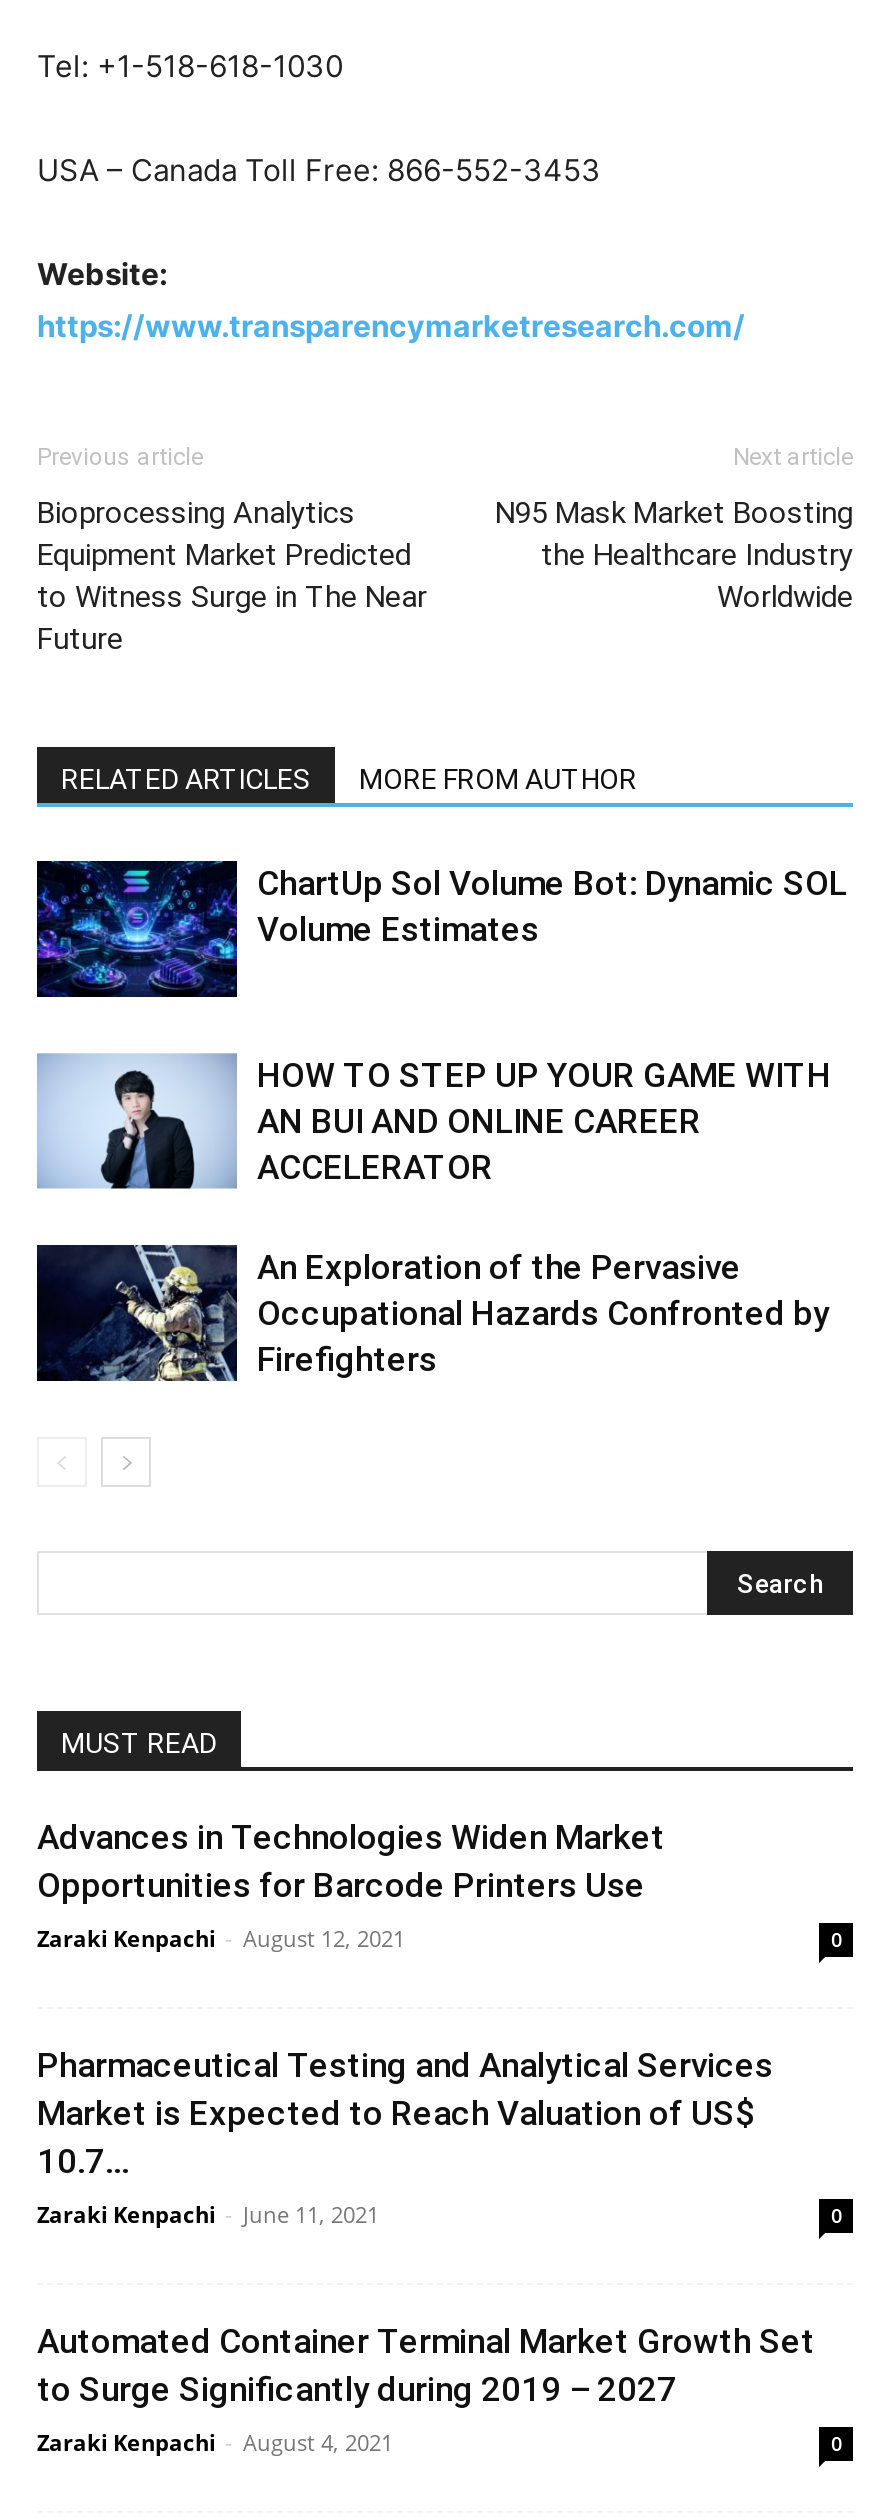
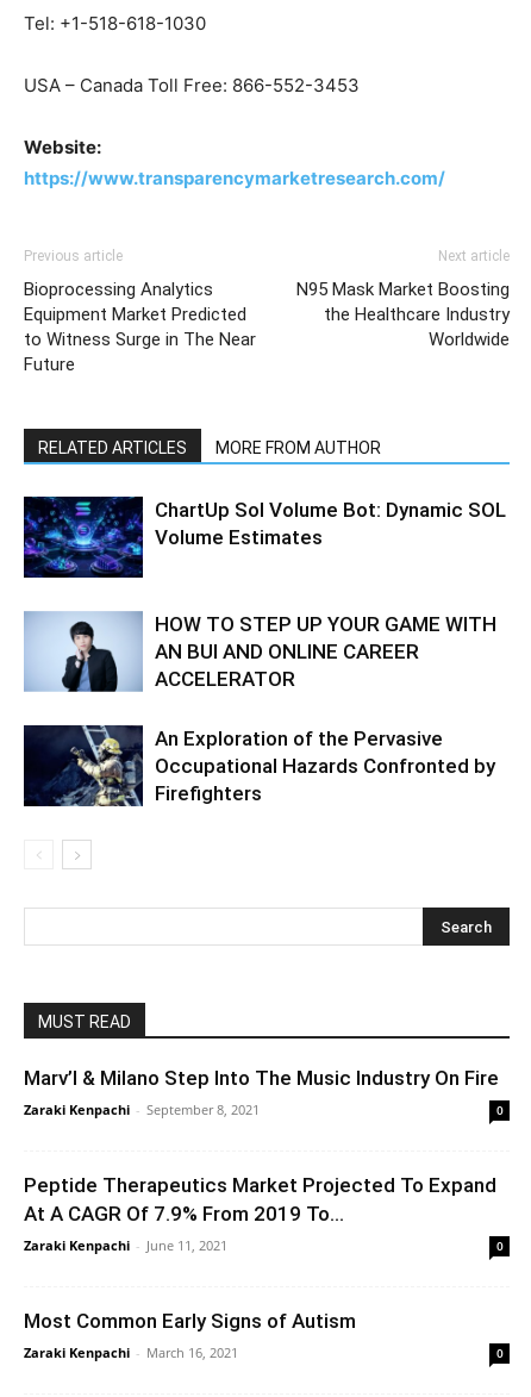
- Advances in Technologies Widen Market
- Opportunities for Barcode Printers Use
- Zaraki Kenpachi - August 12, 2021
+ Marv’l & Milano Step Into The Music Industry On Fire
+ Zaraki Kenpachi - September 8, 2021

- Pharmaceutical Testing and Analytical Services
- Market is Expected to Reach Valuation of US$
- 10.7...
+ Peptide Therapeutics Market Projected To Expand
+ At A CAGR Of 7.9% From 2019 To...

- Automated Container Terminal Market Growth Set
- to Surge Significantly during 2019 – 2027
- Zaraki Kenpachi - August 4, 2021
+ Most Common Early Signs of Autism
+ Zaraki Kenpachi - March 16, 2021
